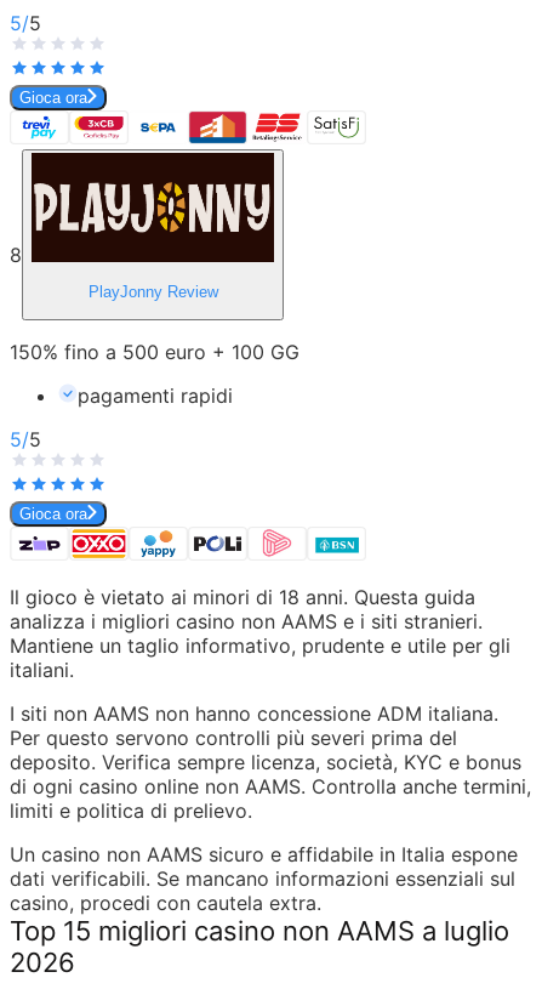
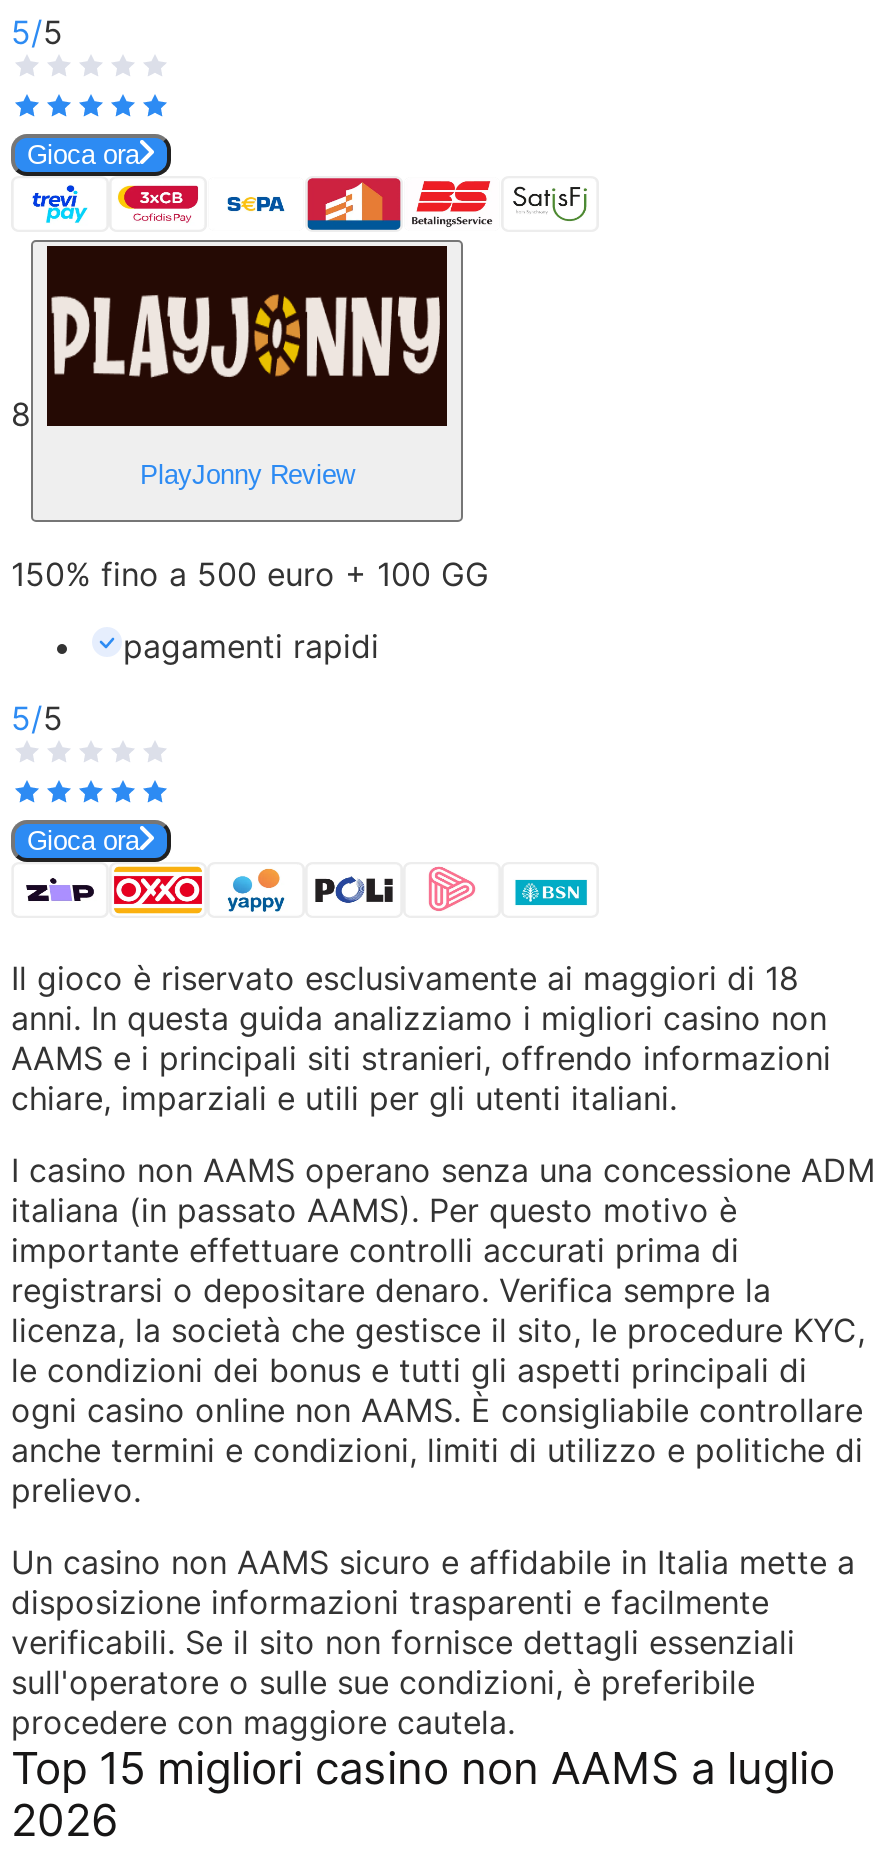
- Il gioco è vietato ai minori di 18 anni. Questa guida
- analizza i migliori casino non AAMS e i siti stranieri.
- Mantiene un taglio informativo, prudente e utile per gli
- italiani.
+ Il gioco è riservato esclusivamente ai maggiori di 18
+ anni. In questa guida analizziamo i migliori casino non
+ AAMS e i principali siti stranieri, offrendo informazioni
+ chiare, imparziali e utili per gli utenti italiani.

- I siti non AAMS non hanno concessione ADM italiana.
- Per questo servono controlli più severi prima del
- deposito. Verifica sempre licenza, società, KYC e bonus
- di ogni casino online non AAMS. Controlla anche termini,
- limiti e politica di prelievo.
+ I casino non AAMS operano senza una concessione ADM
+ italiana (in passato AAMS). Per questo motivo è
+ importante effettuare controlli accurati prima di
+ registrarsi o depositare denaro. Verifica sempre la
+ licenza, la società che gestisce il sito, le procedure KYC,
+ le condizioni dei bonus e tutti gli aspetti principali di
+ ogni casino online non AAMS. È consigliabile controllare
+ anche termini e condizioni, limiti di utilizzo e politiche di
+ prelievo.

- Un casino non AAMS sicuro e affidabile in Italia espone
- dati verificabili. Se mancano informazioni essenziali sul
- casino, procedi con cautela extra.
+ Un casino non AAMS sicuro e affidabile in Italia mette a
+ disposizione informazioni trasparenti e facilmente
+ verificabili. Se il sito non fornisce dettagli essenziali
+ sull'operatore o sulle sue condizioni, è preferibile
+ procedere con maggiore cautela.
